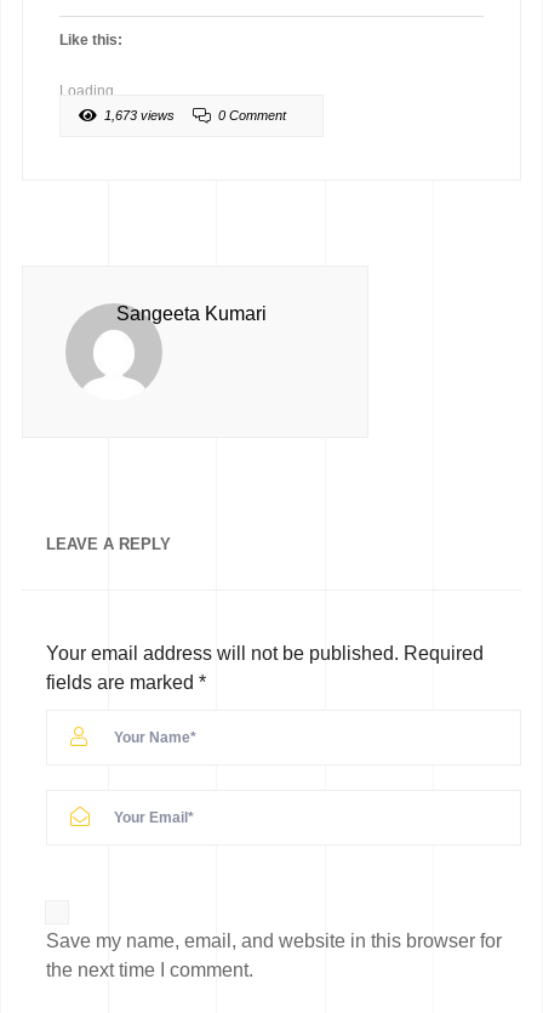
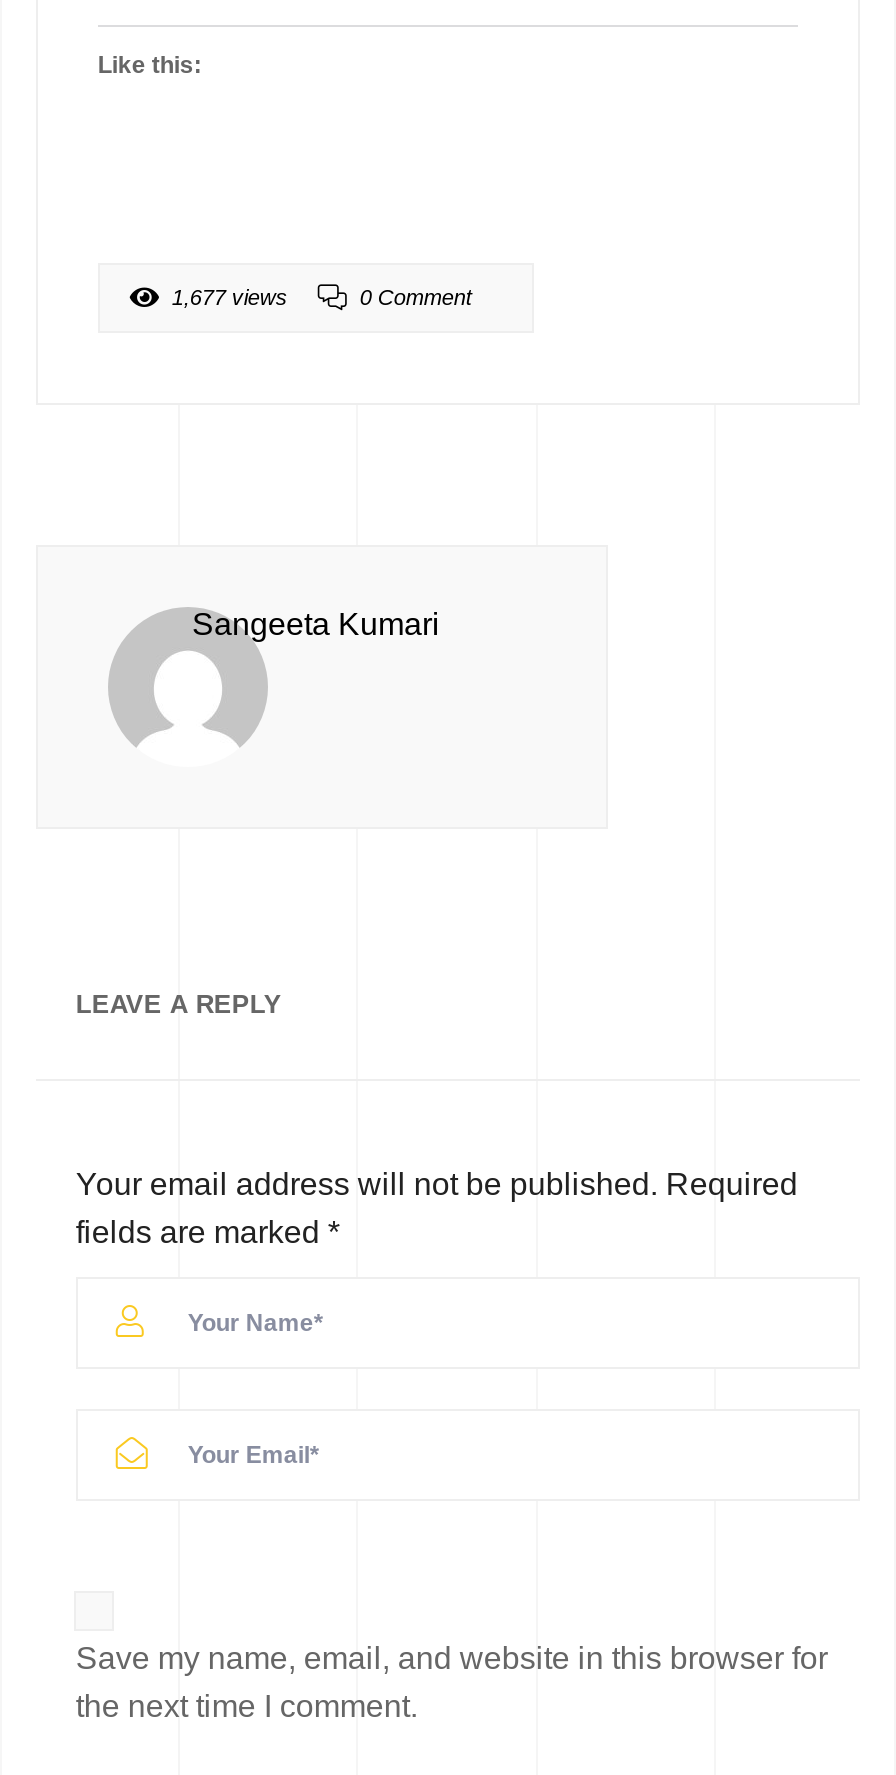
- Loading...
- 1,673 views
+ 1,677 views
